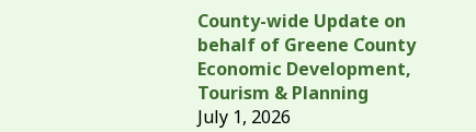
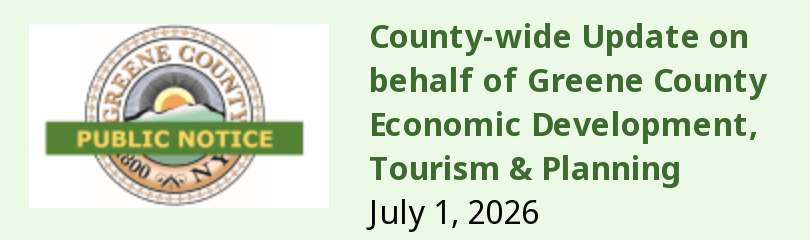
+ [image]
